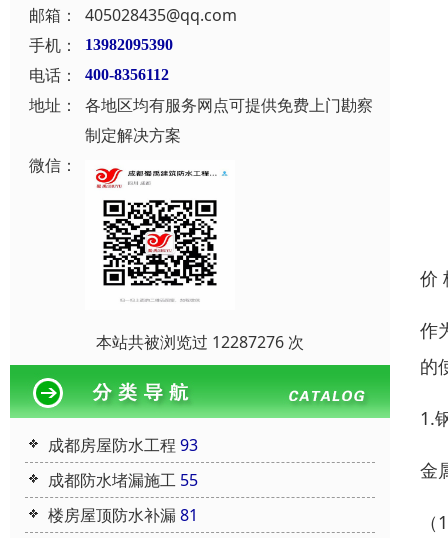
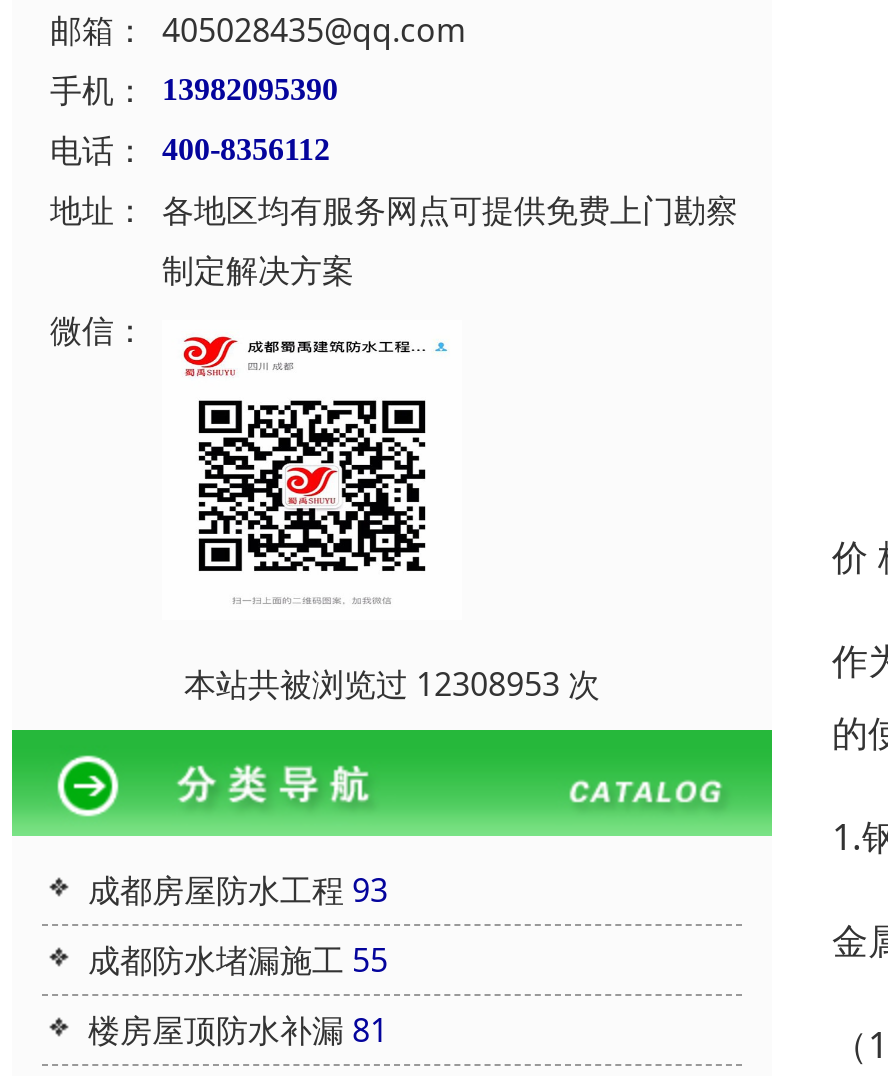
- 本站共被浏览过 12287276 次
+ 本站共被浏览过 12308953 次
